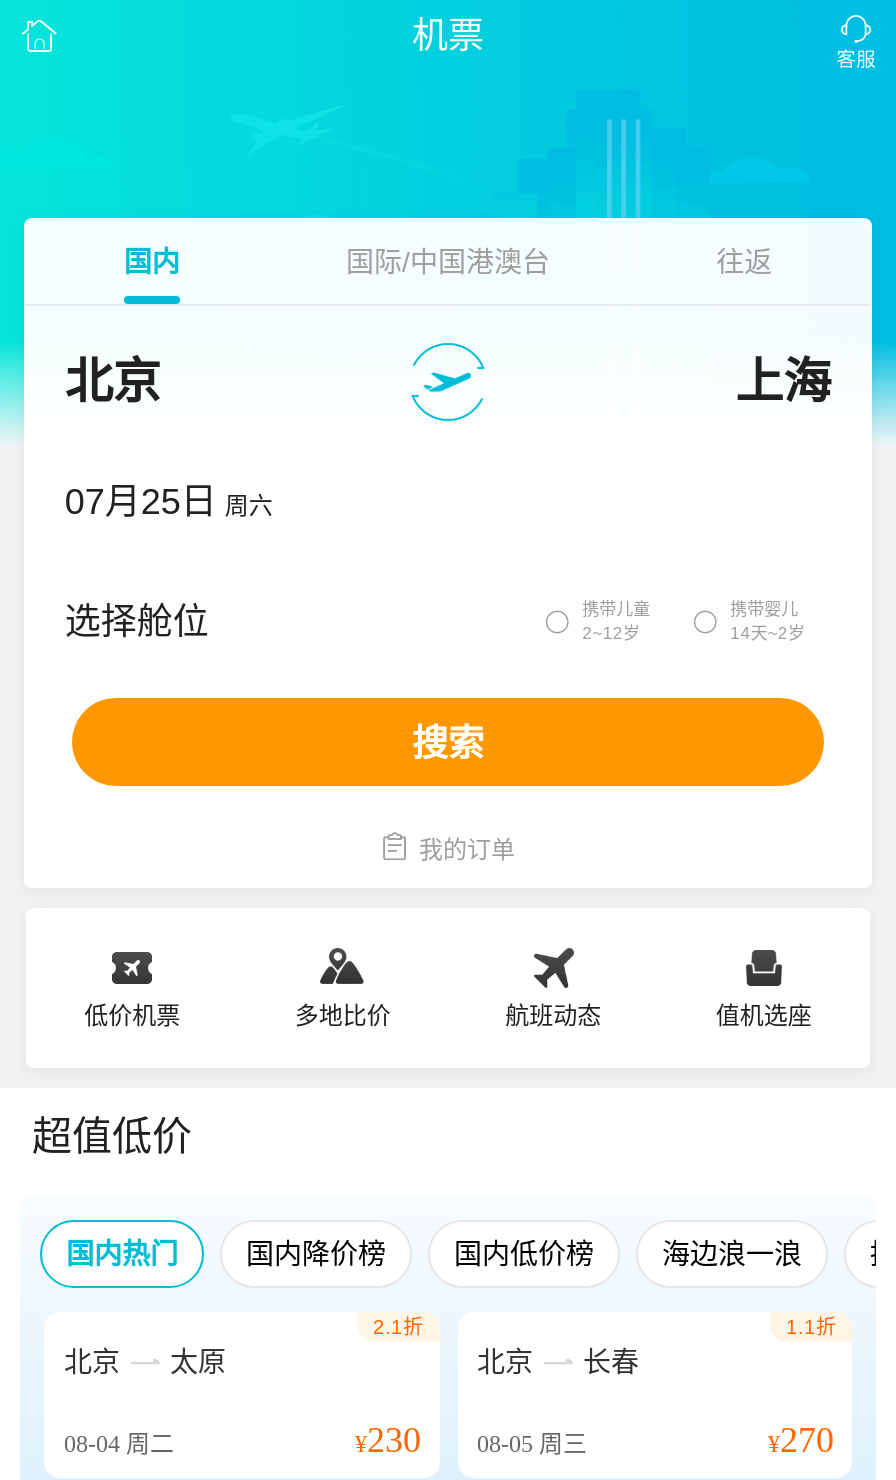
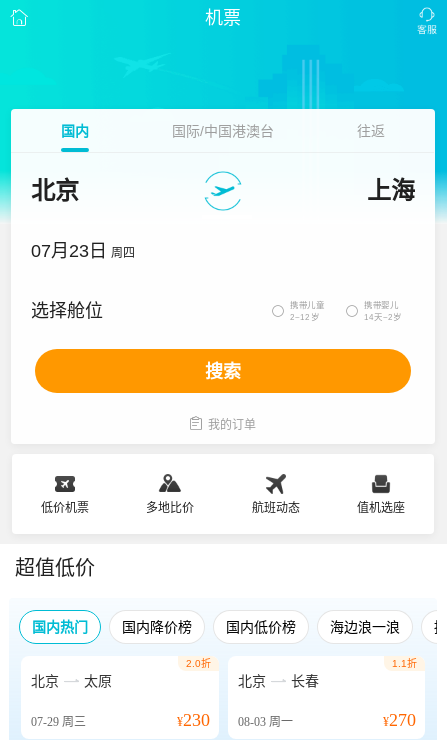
- 07月25日 周六
+ 07月23日 周四

- 2.1折
+ 2.0折

- 08-04周二
+ 07-29周三

- ¥230 08-05周三
+ ¥230 08-03周一
